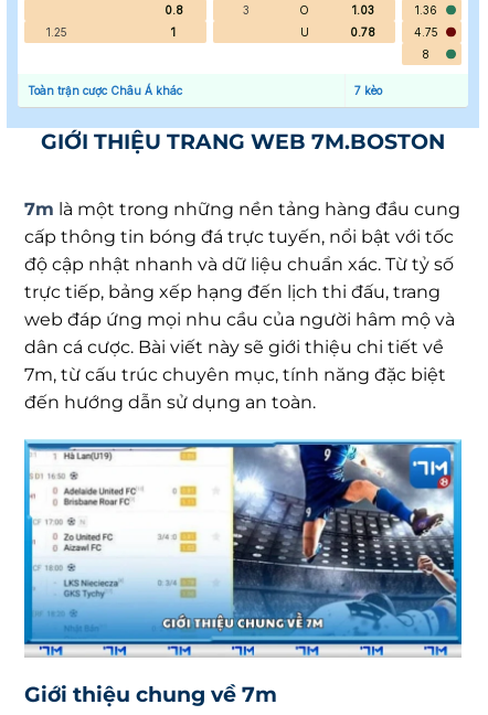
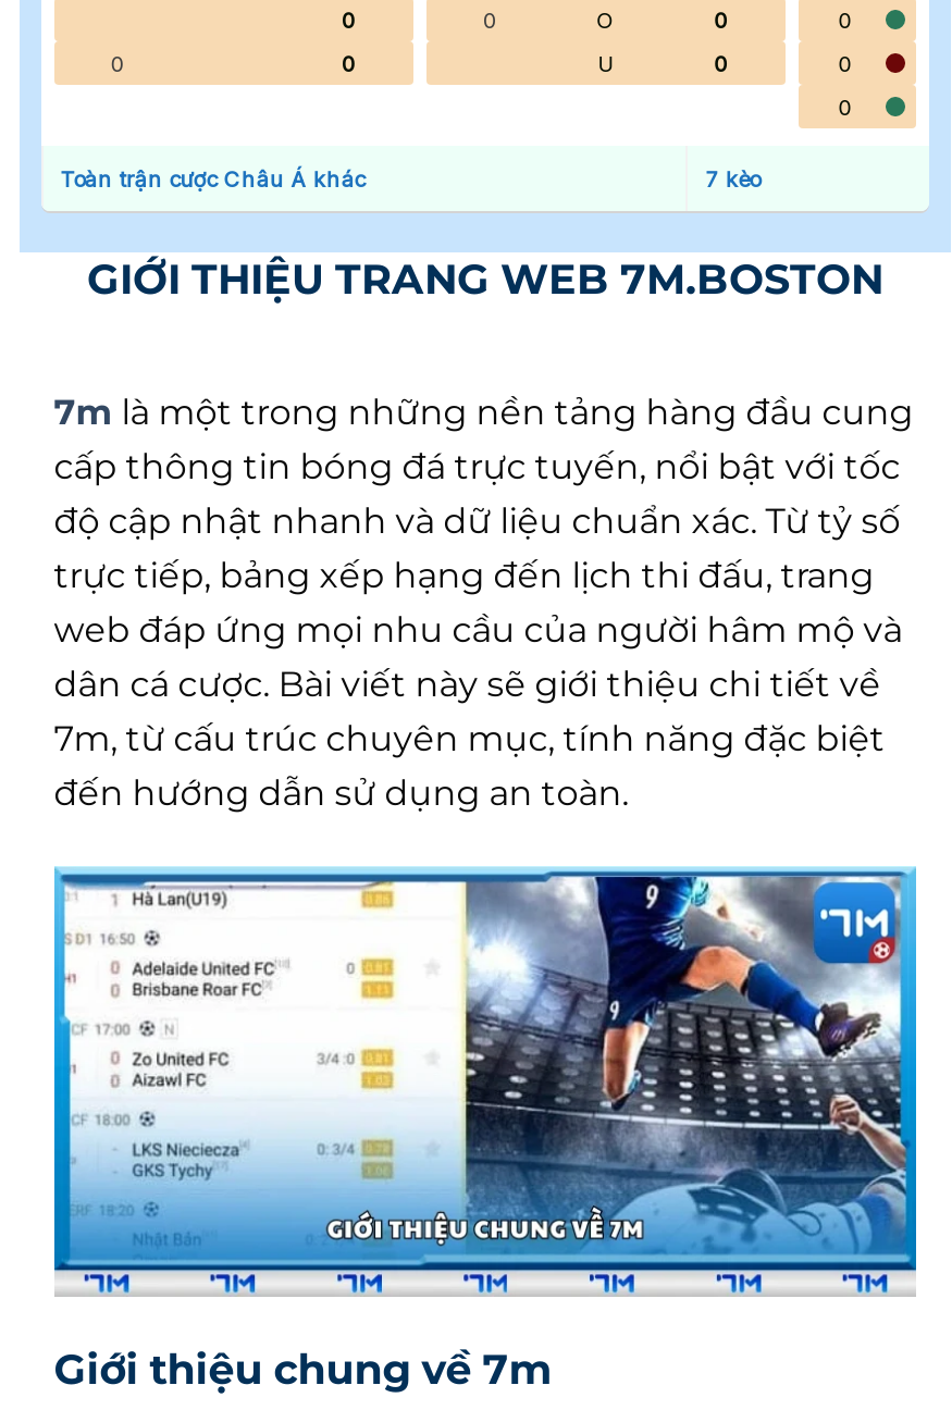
- 0.8
+ 0

- 3
+ 0

- 1.03
+ 0

- 1.36
+ 0

- 1.25
+ 0

- 1
+ 0

- 0.78
+ 0

- 4.75
+ 0

- 8
+ 0
